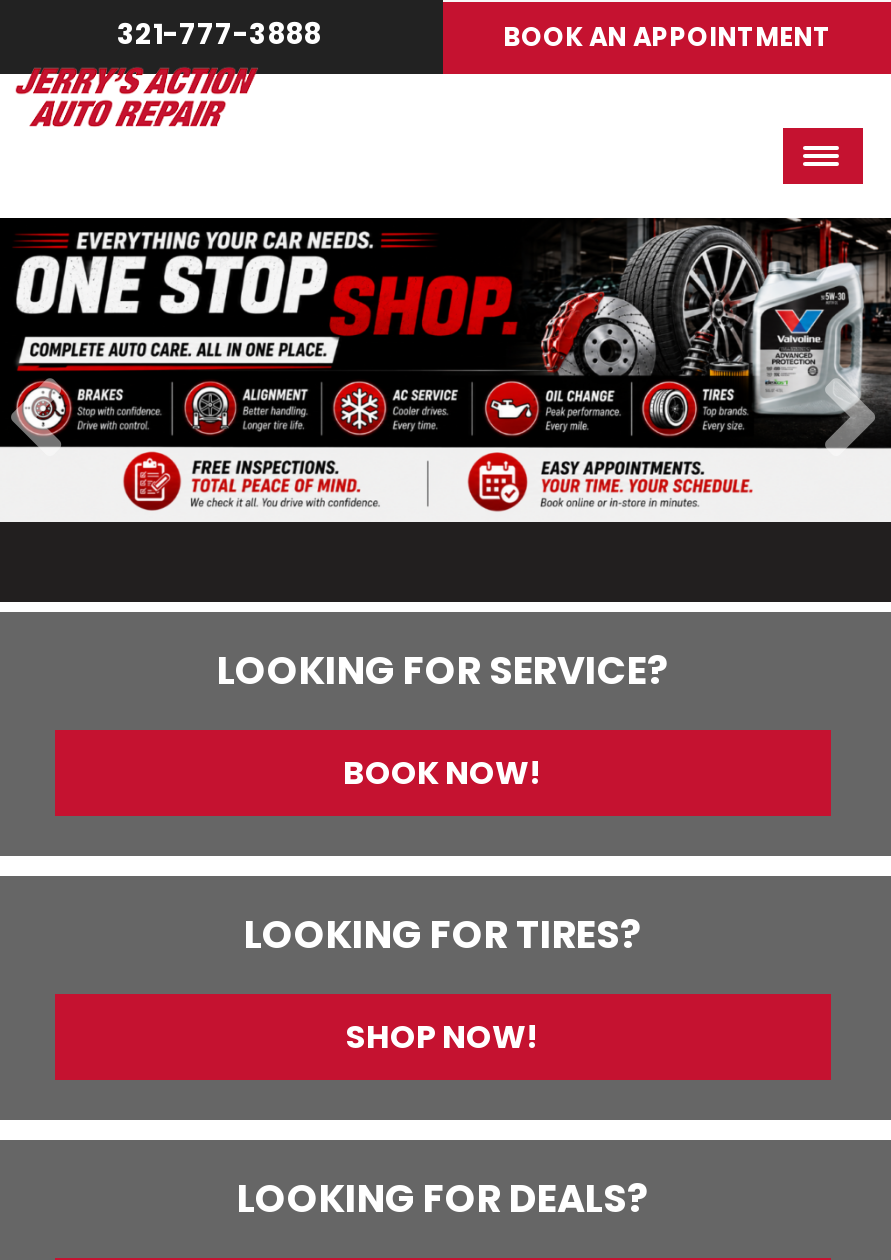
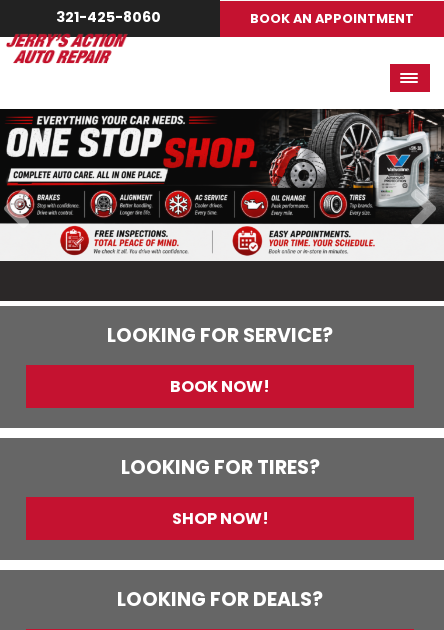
- 321-777-3888
+ 321-425-8060
